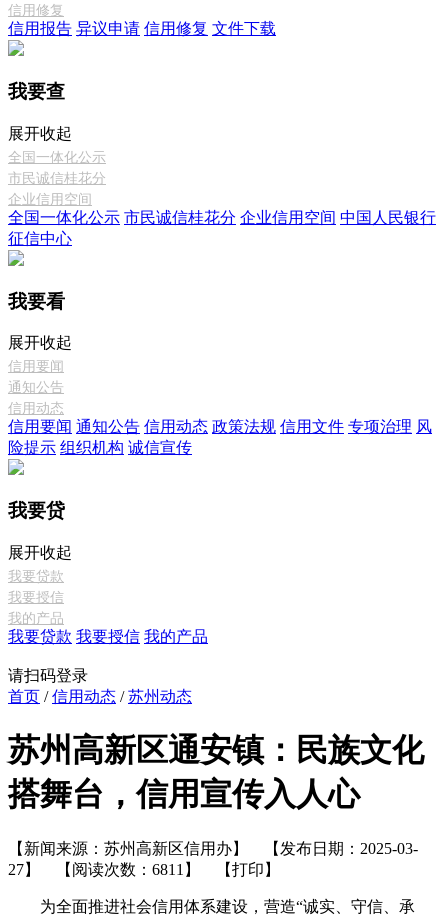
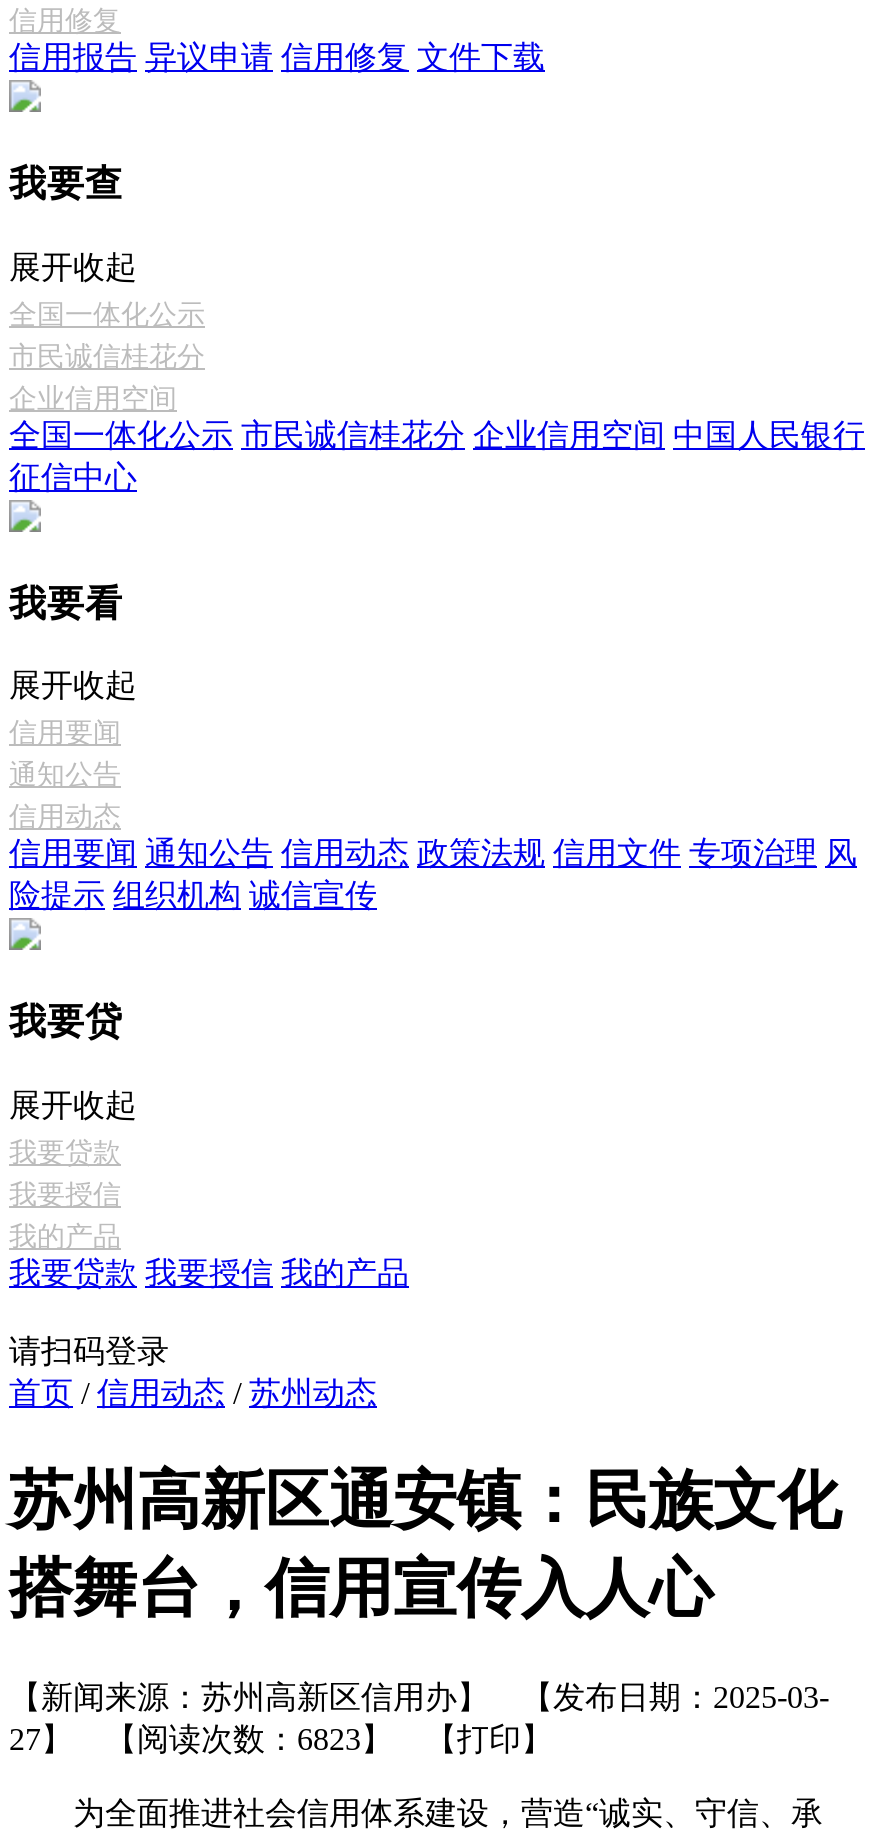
- 27】 【阅读次数：6811】【打印】
+ 27】 【阅读次数：6823】【打印】
